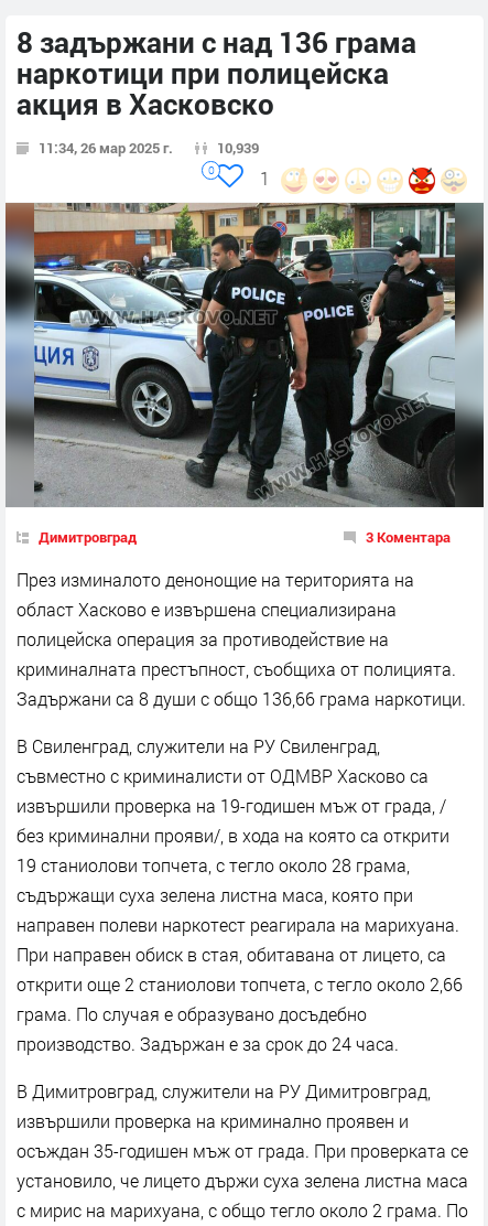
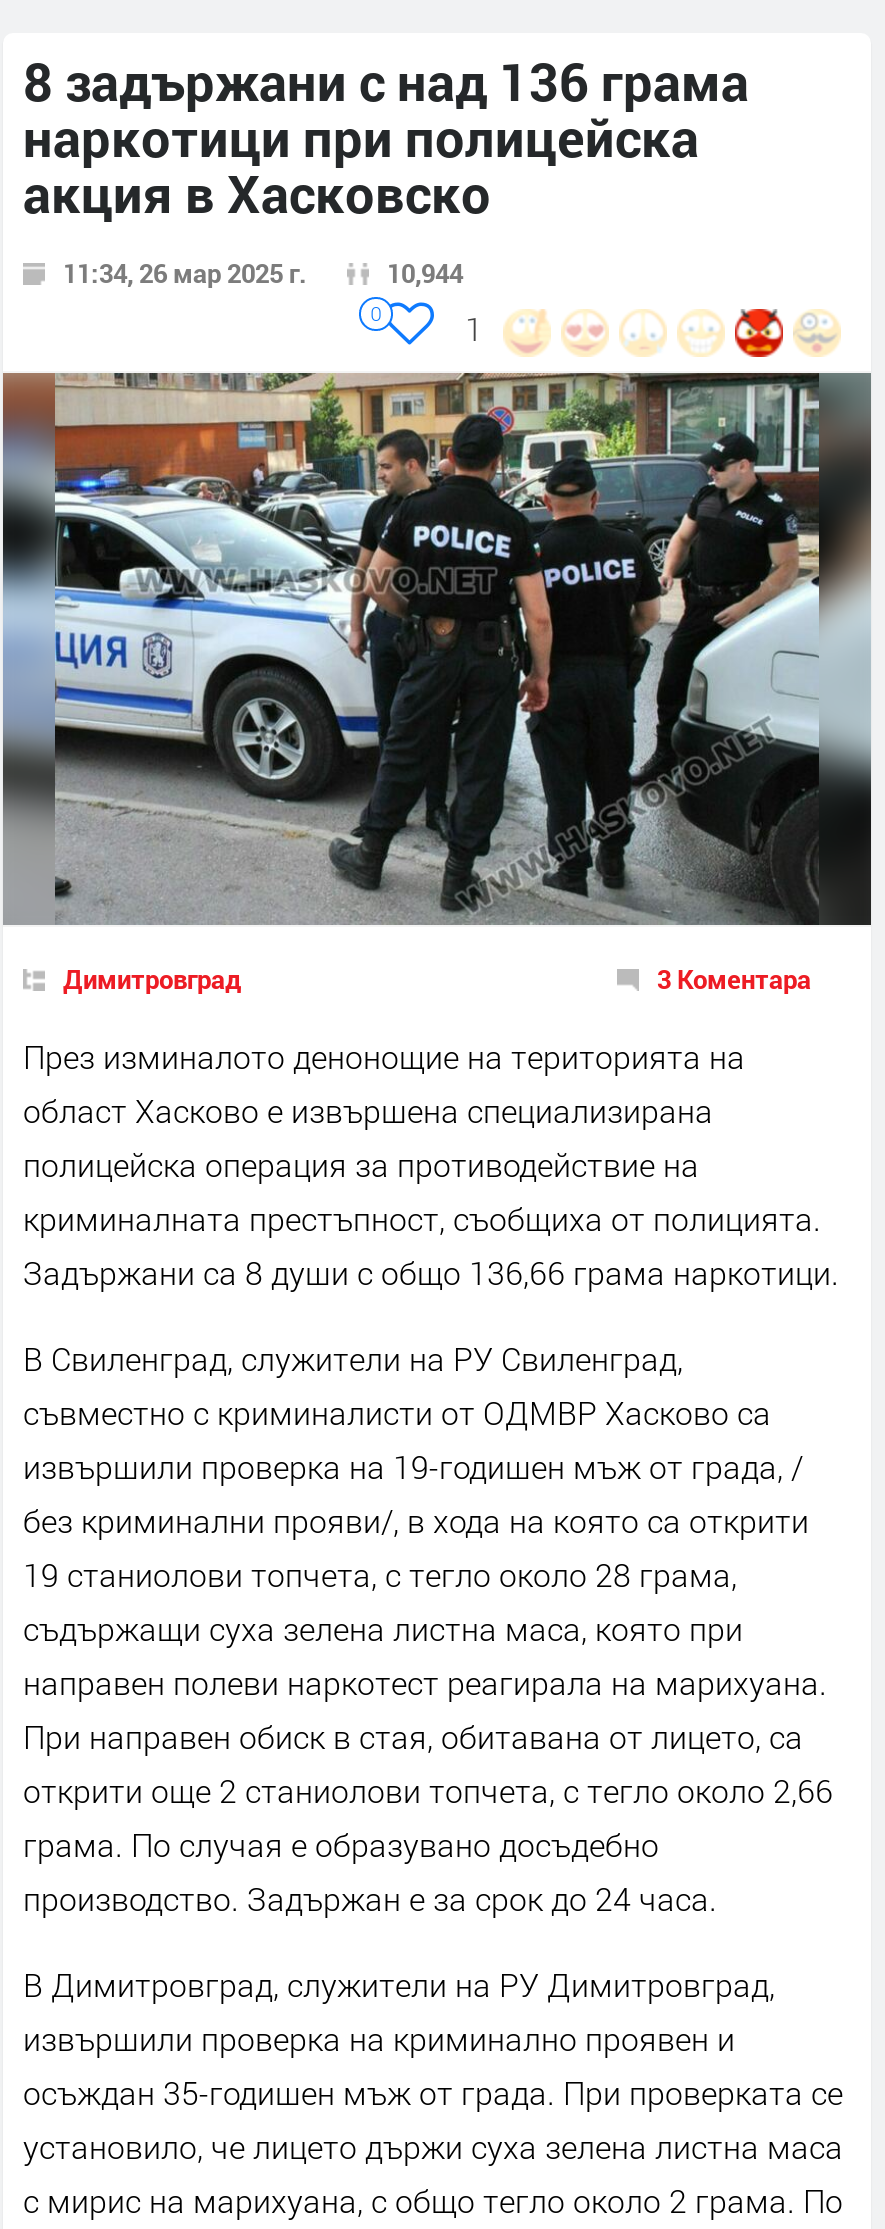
- 10,939
+ 10,944
